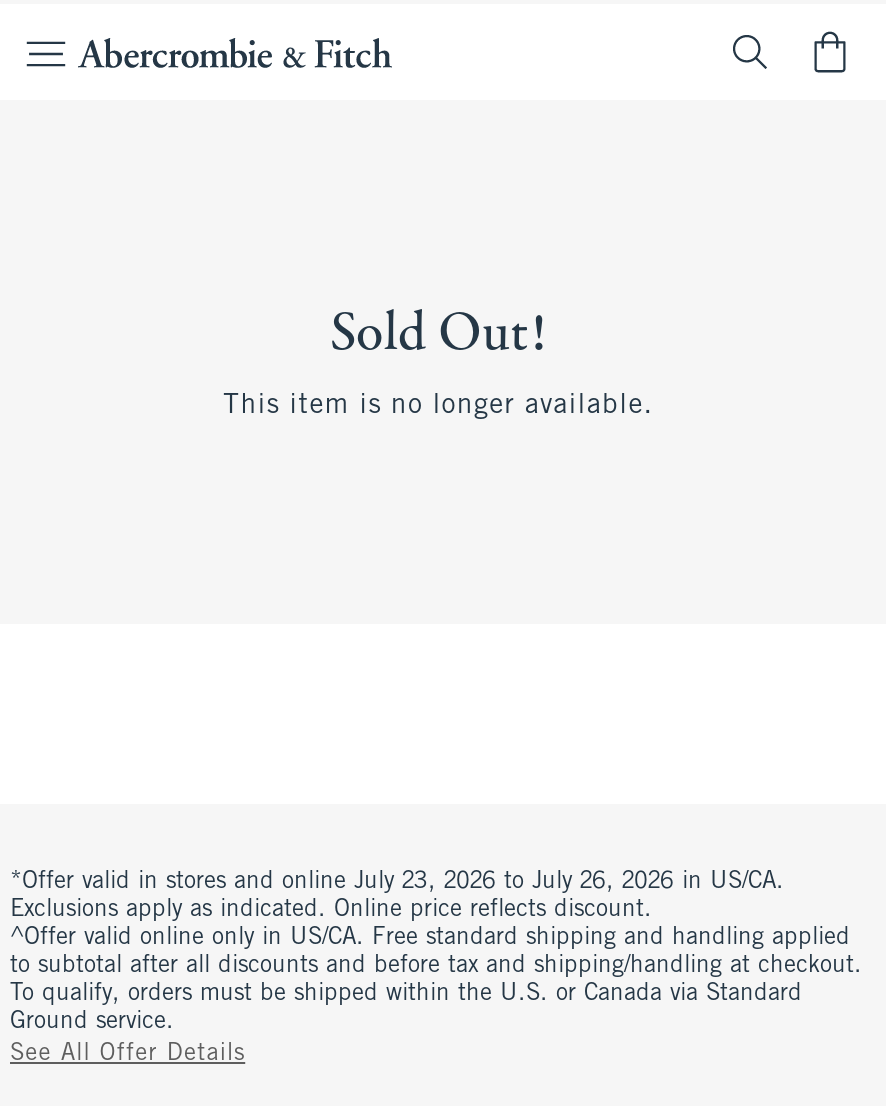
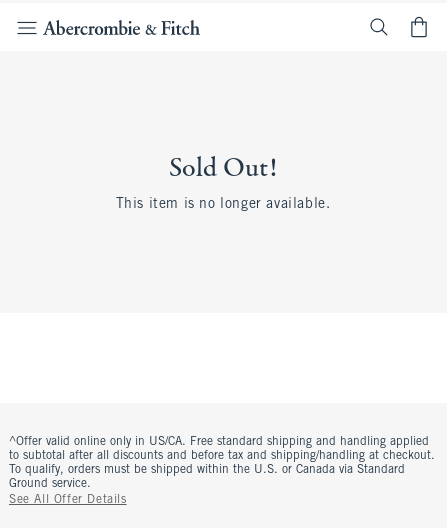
- *Offer valid in stores and online July 23, 2026 to July 26, 2026 in US/CA.
- Exclusions apply as indicated. Online price reflects discount.
